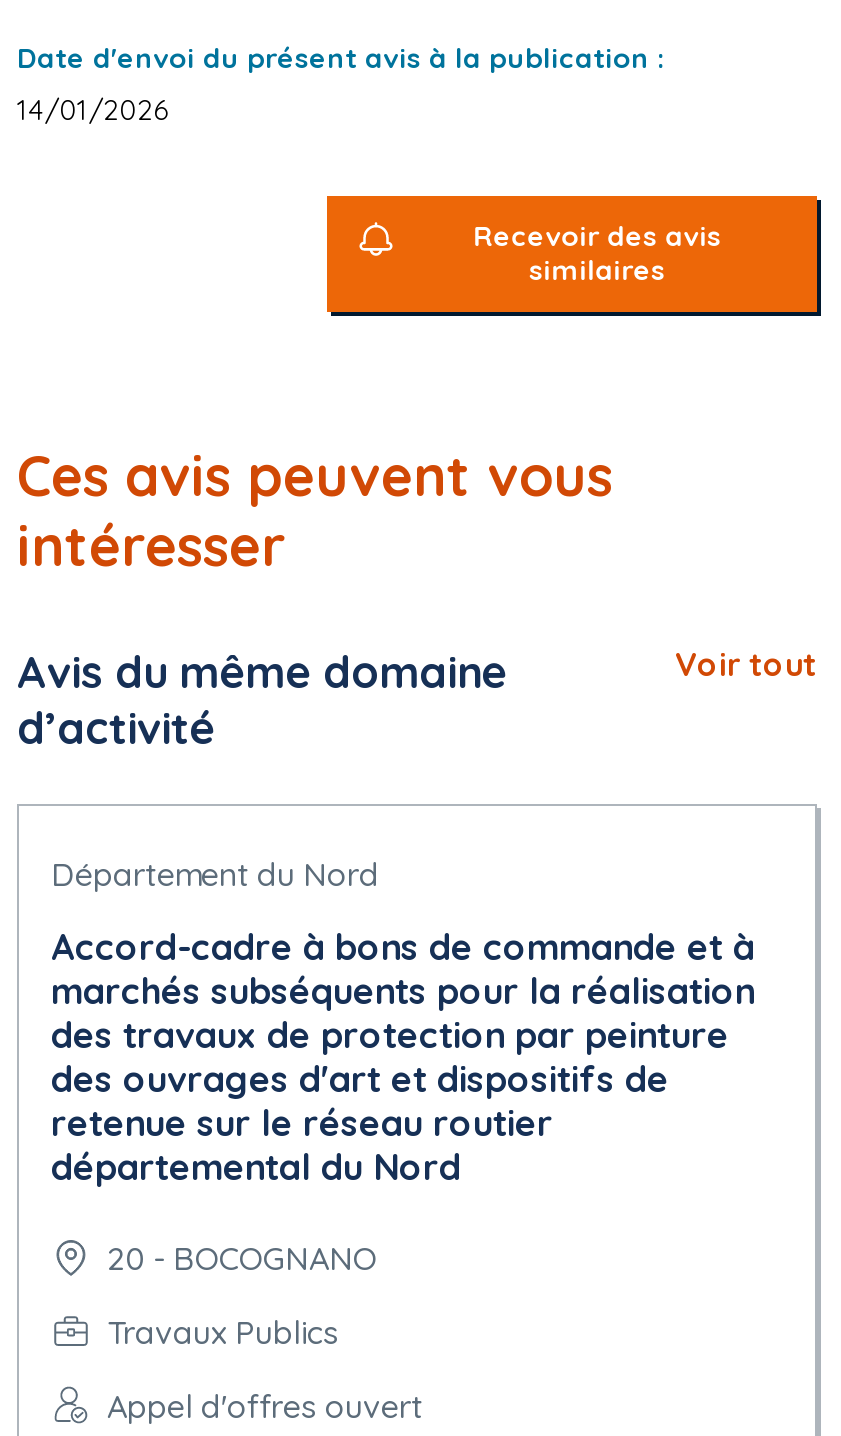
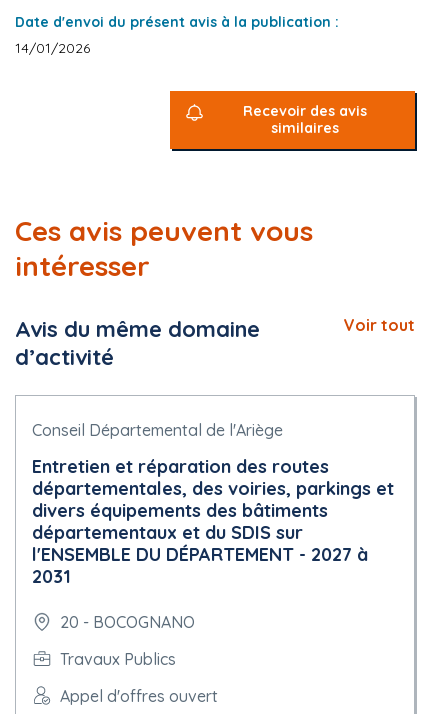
- Département du Nord
+ Conseil Départemental de l'Ariège

- Accord-cadre à bons de commande et à
- marchés subséquents pour la réalisation
- des travaux de protection par peinture
- des ouvrages d'art et dispositifs de
- retenue sur le réseau routier
- départemental du Nord
+ Entretien et réparation des routes
+ départementales, des voiries, parkings et
+ divers équipements des bâtiments
+ départementaux et du SDIS sur
+ l'ENSEMBLE DU DÉPARTEMENT - 2027 à
+ 2031
